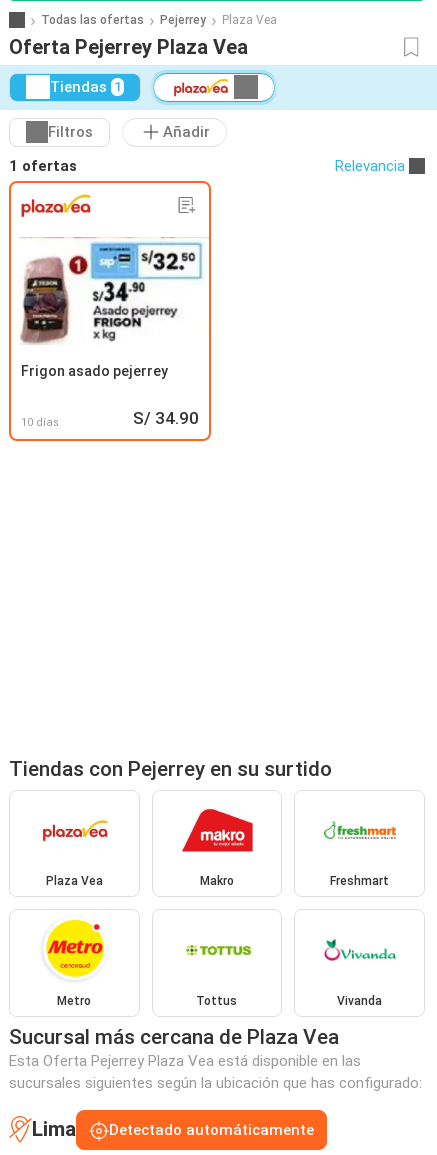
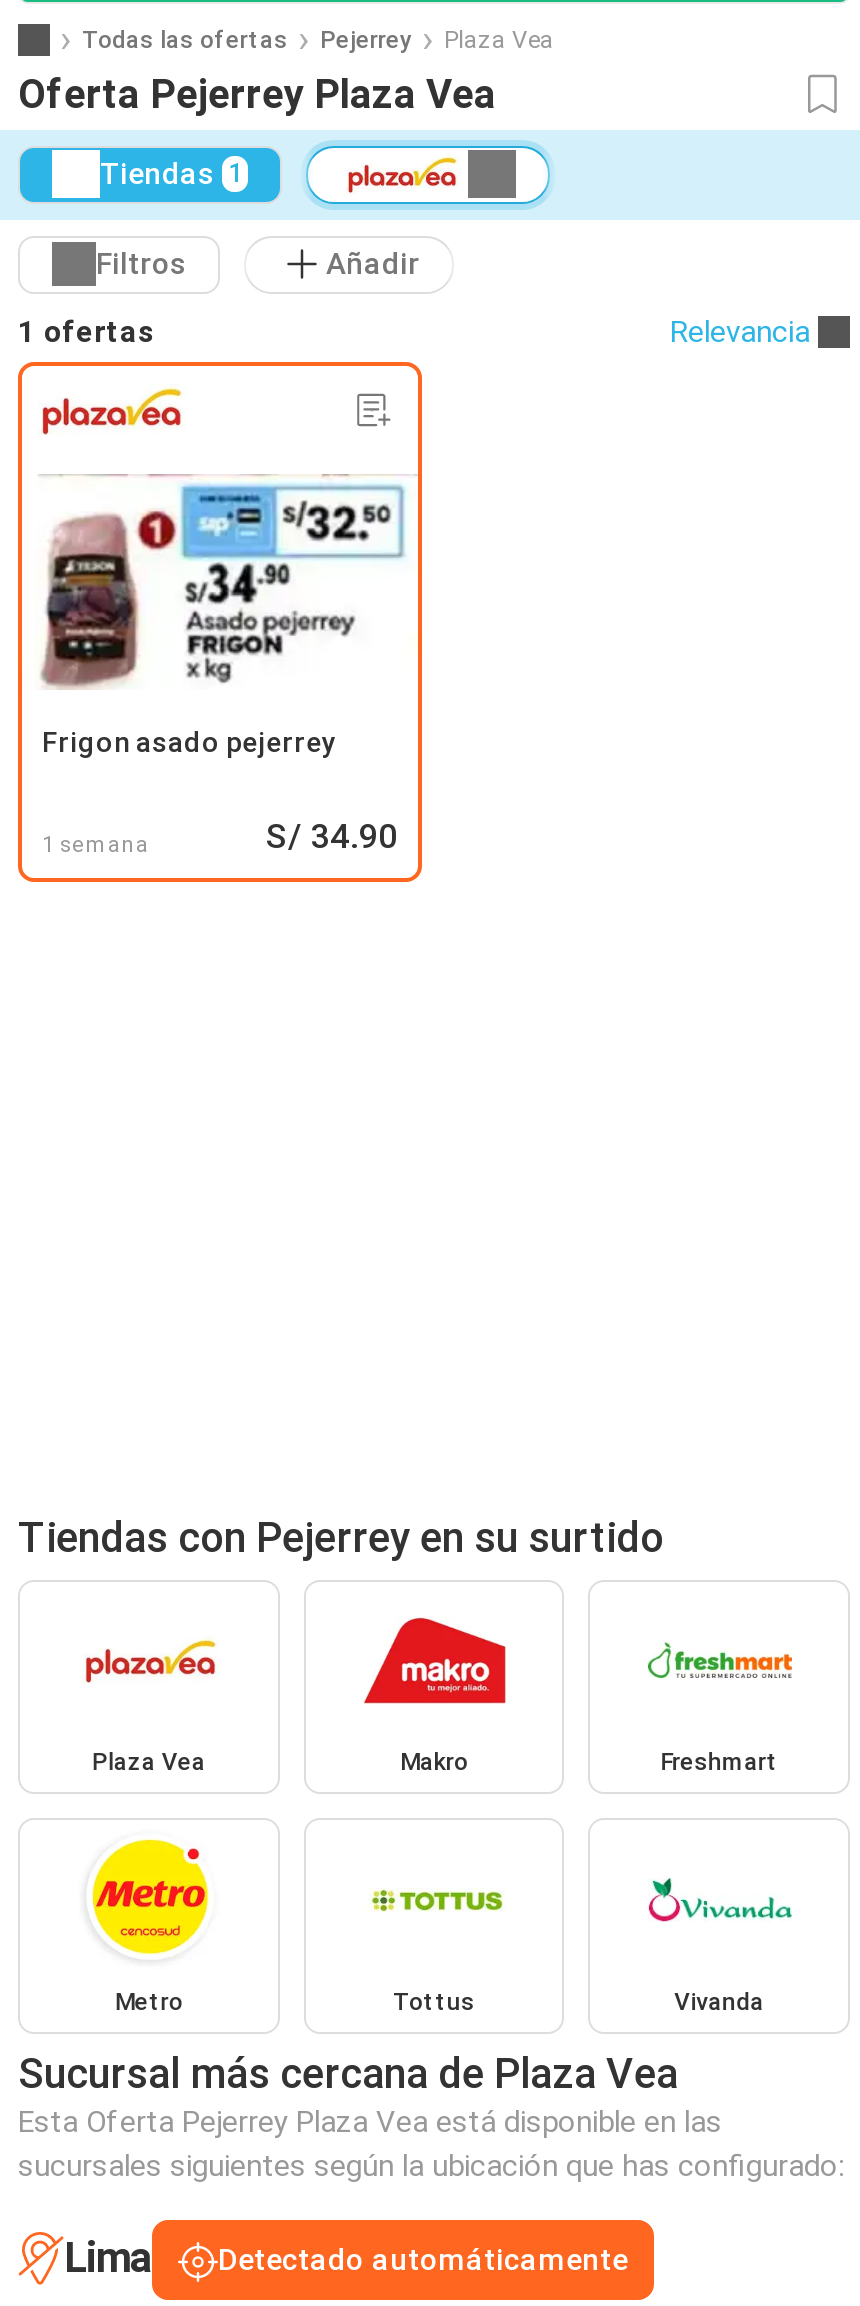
- 10 días
+ 1 semana
